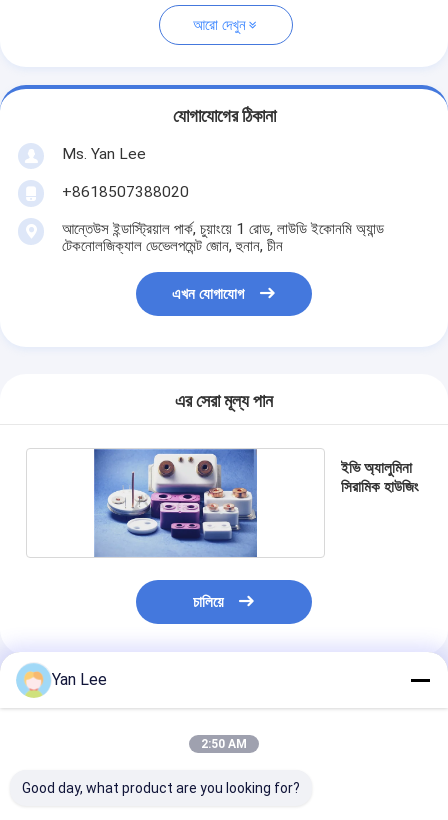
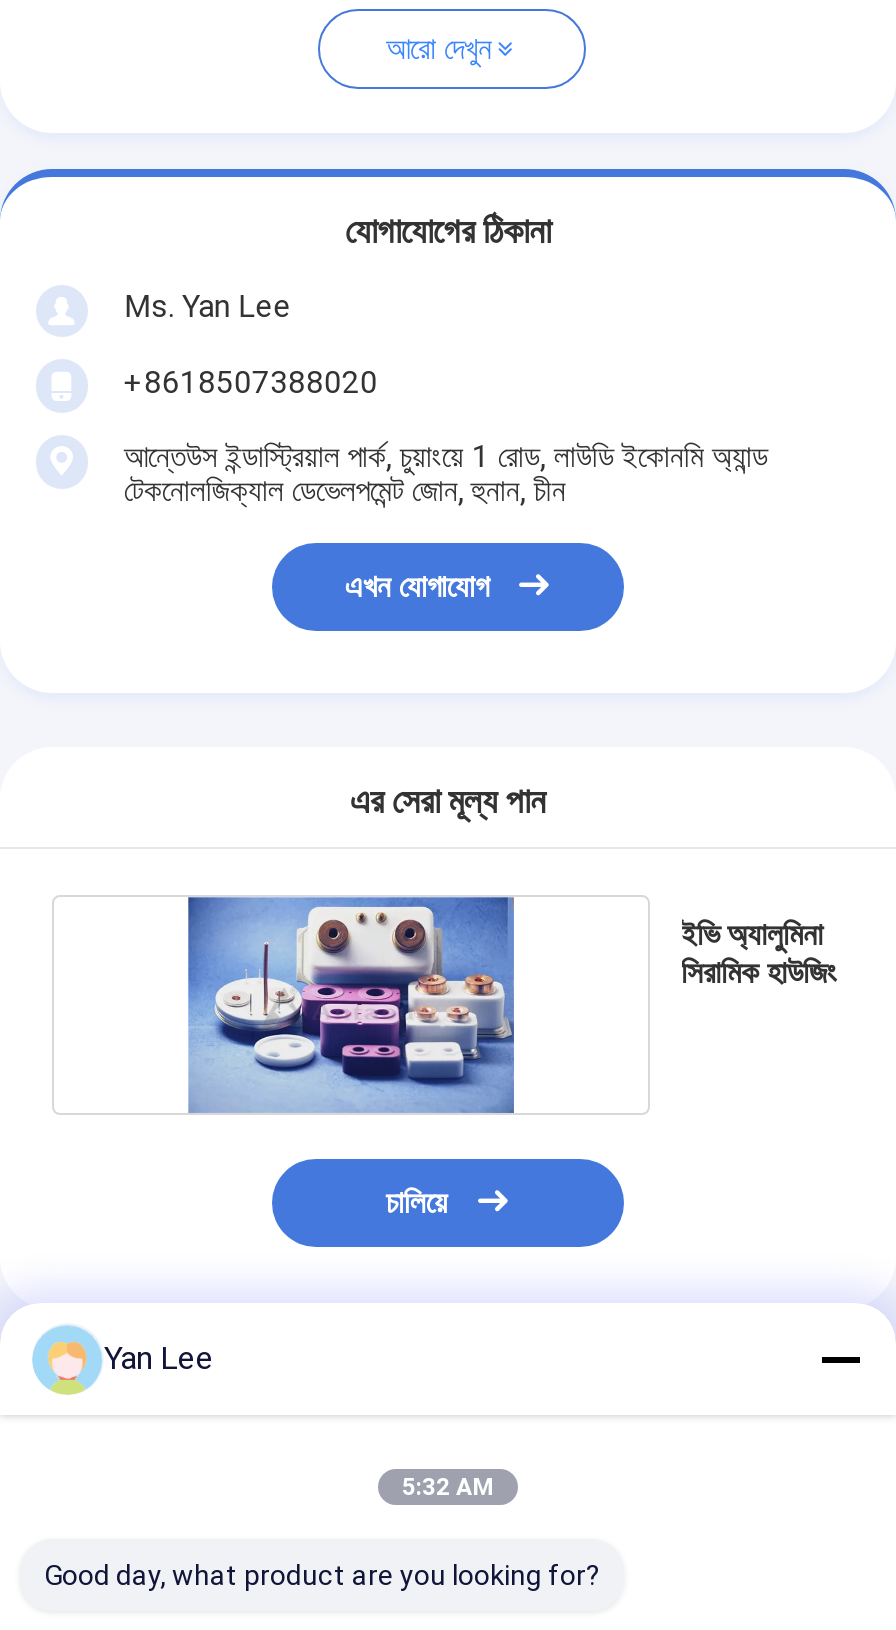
- 2:50 AM
+ 5:32 AM
